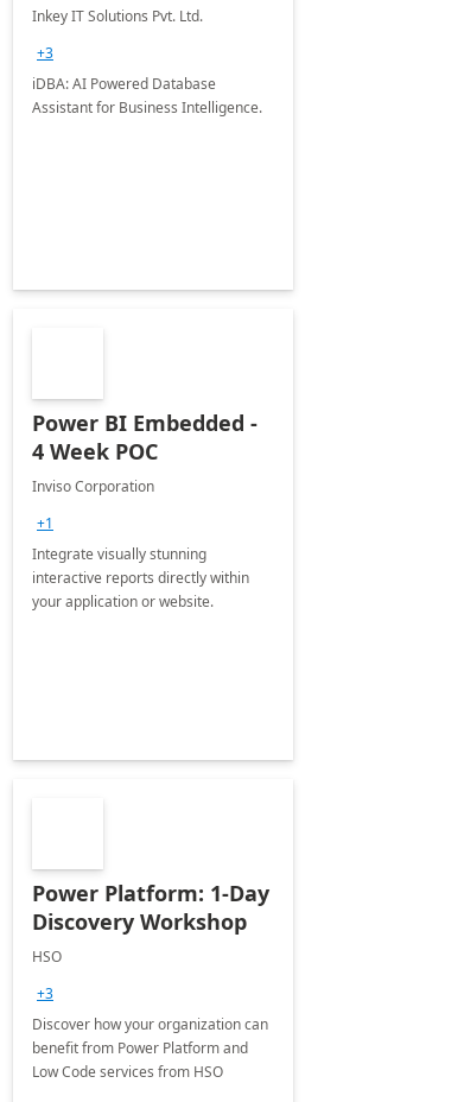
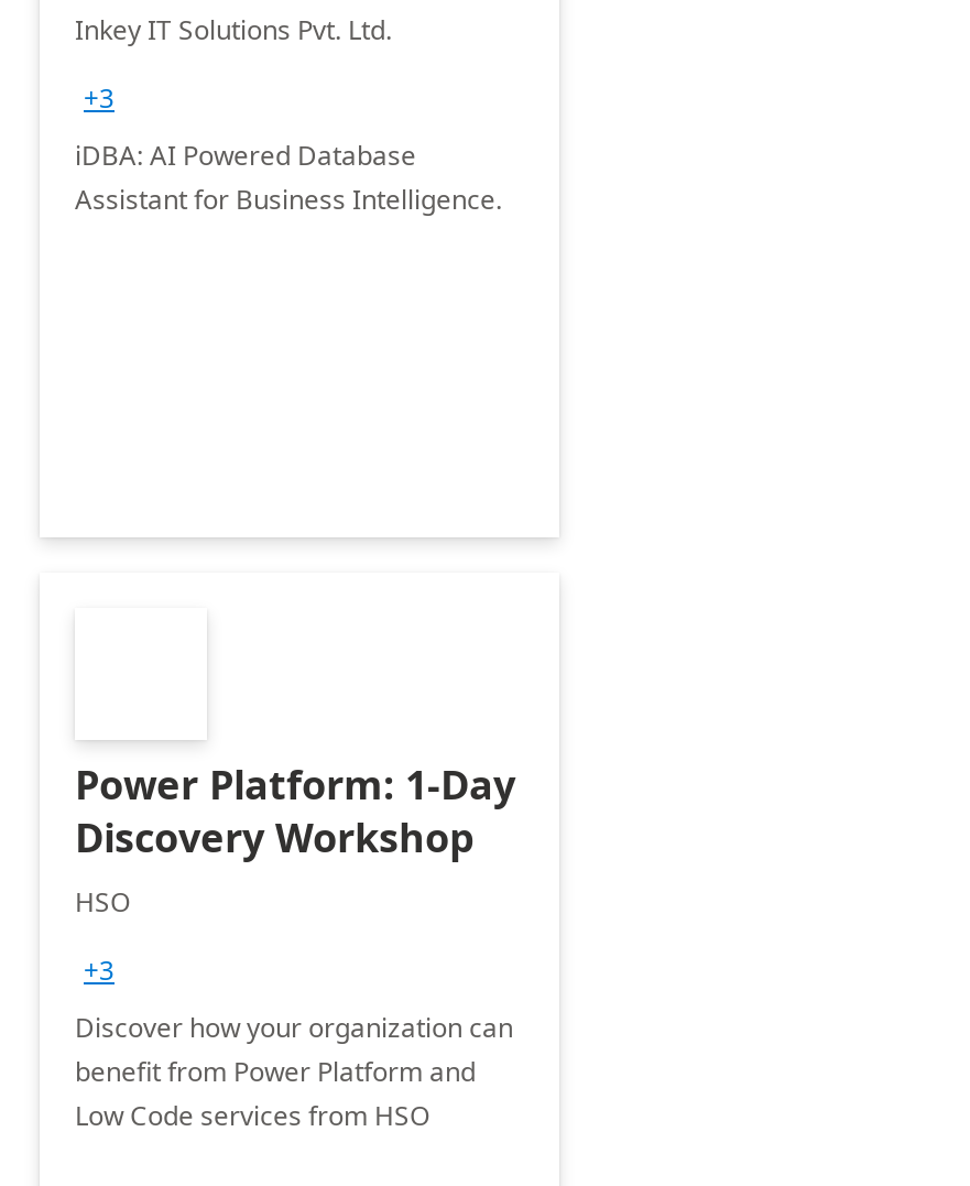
- Power BI Embedded -
- 4 Week POC
- Inviso Corporation
- +1
- Integrate visually stunning
- interactive reports directly within
- your application or website.
